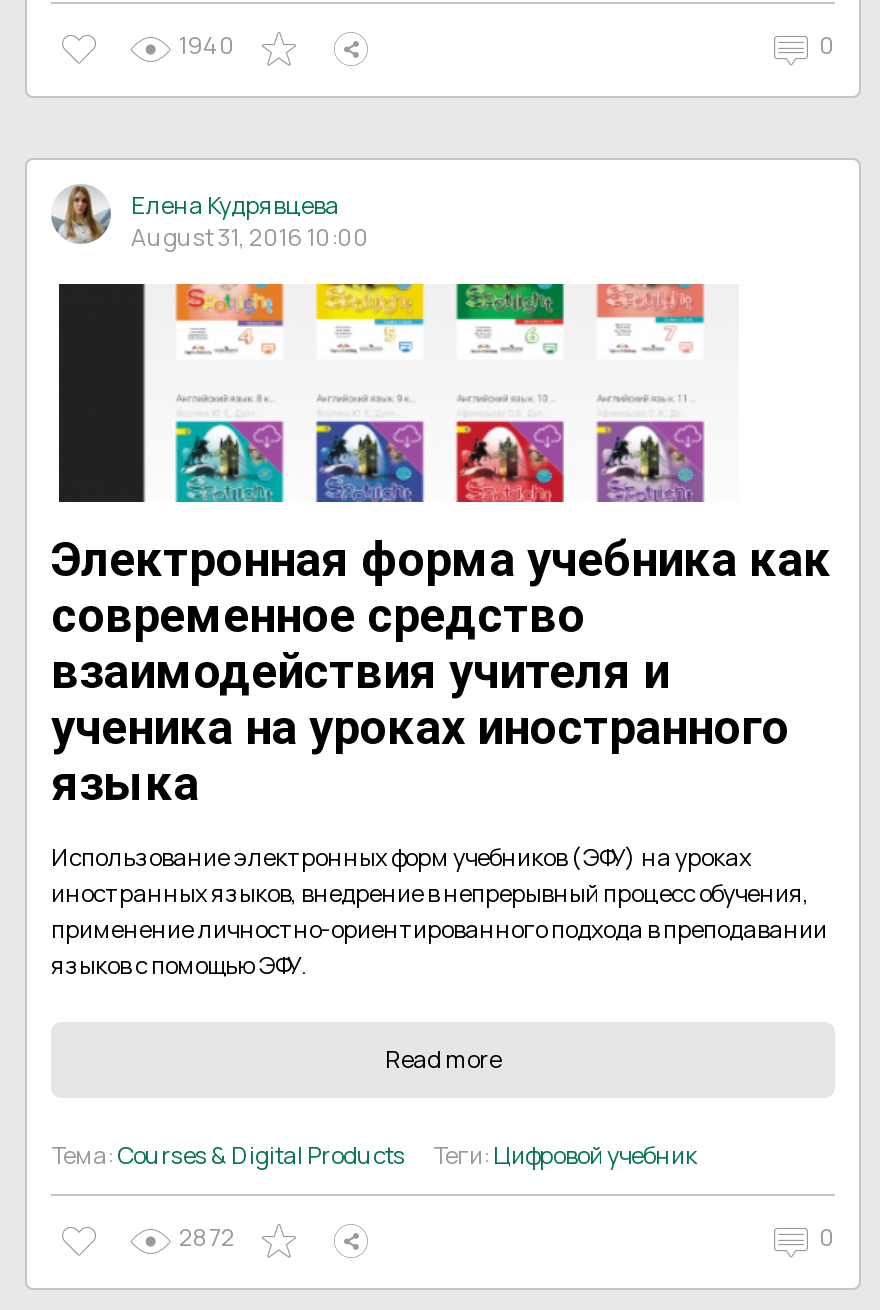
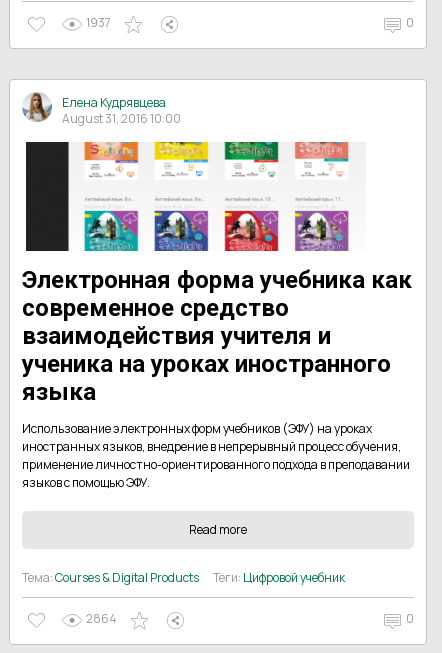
- 1940
+ 1937

- 2872
+ 2864
